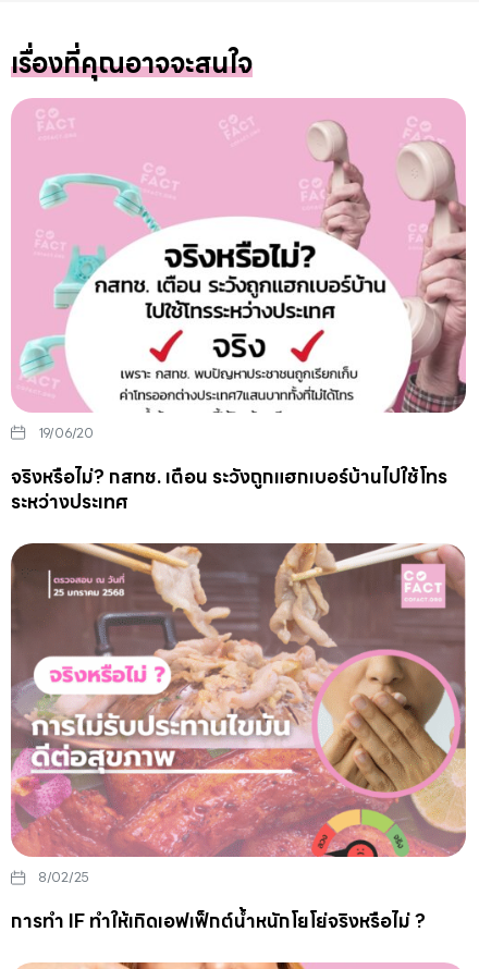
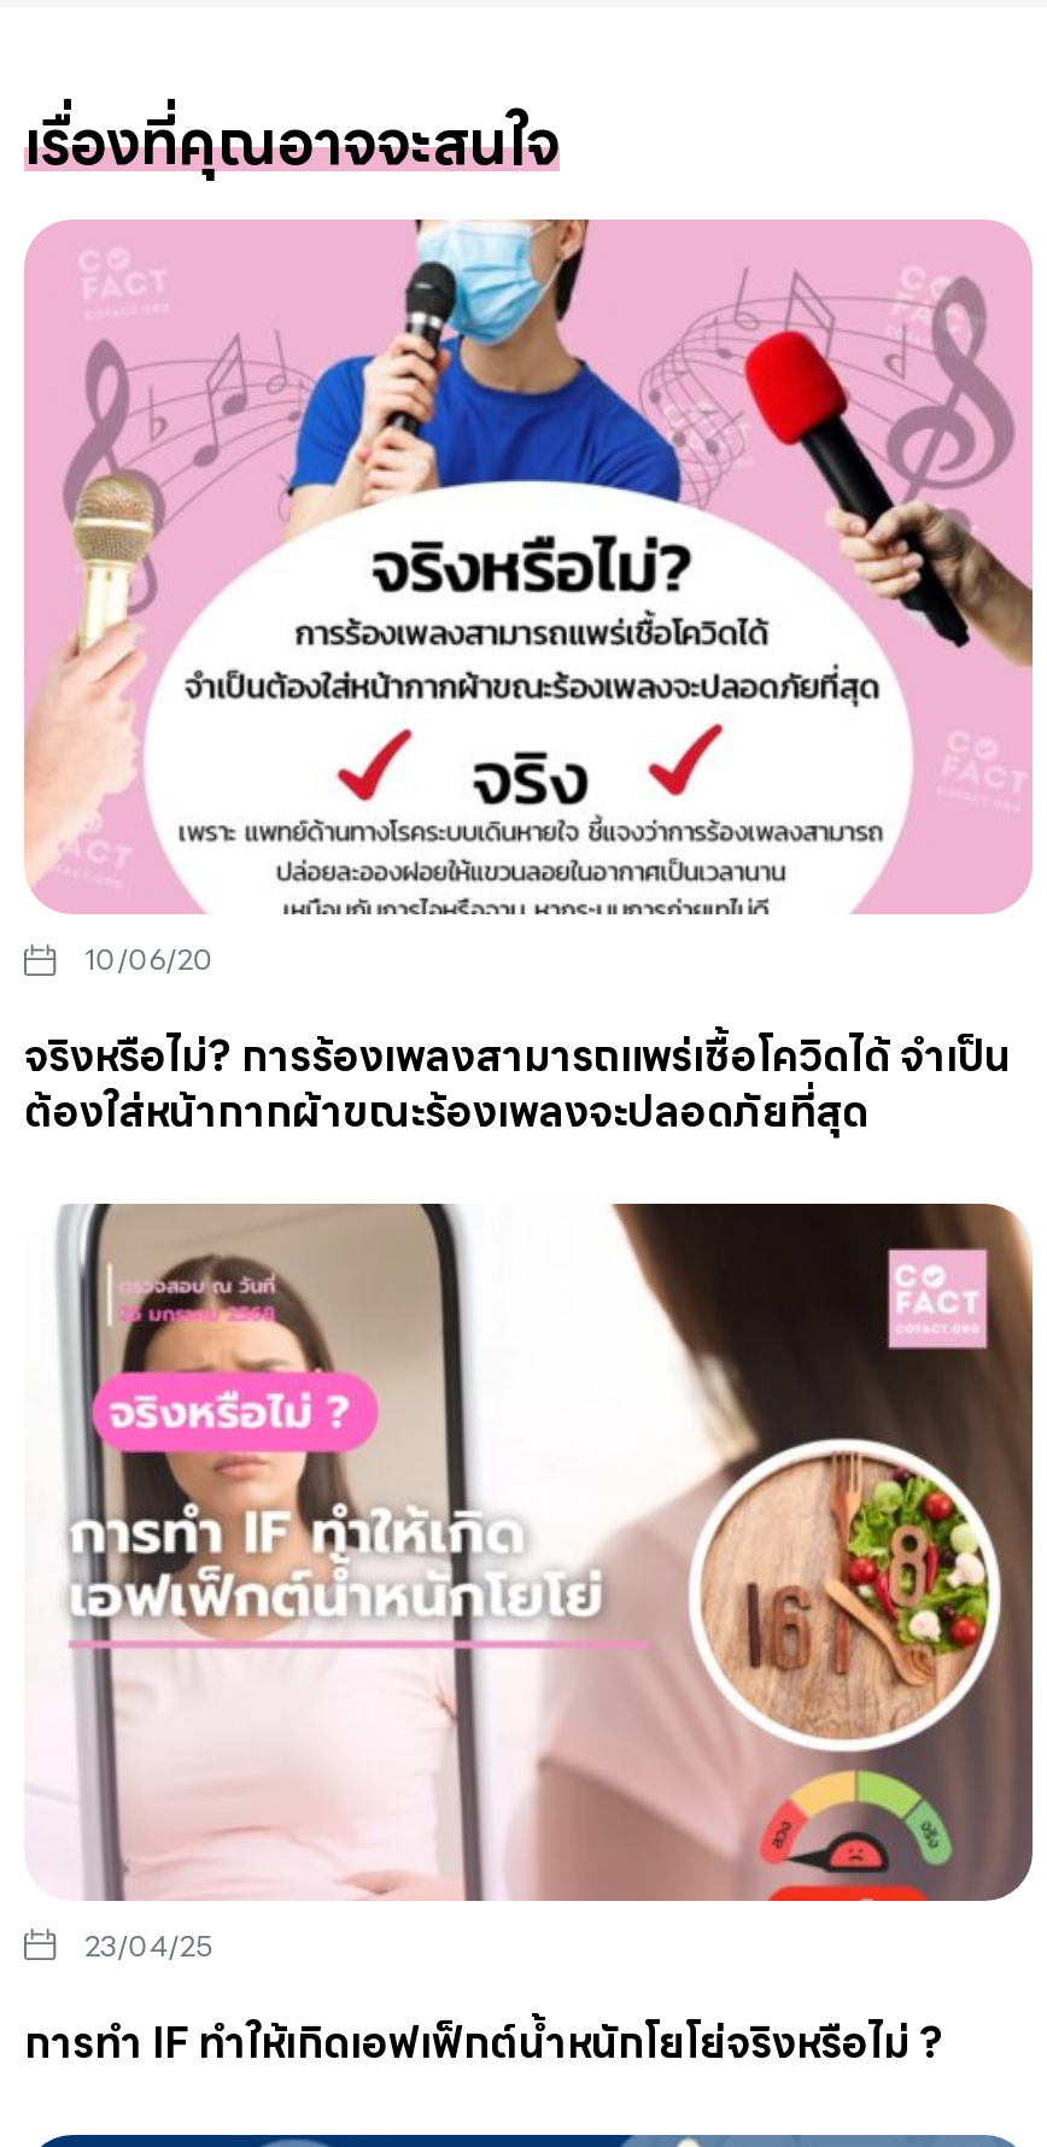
- [image]
- 19/06/20
+ [image]
+ 10/06/20

- จริงหรือไม่? กสทช. เตือน ระวังถูกแฮกเบอร์บ้านไปใช้โทร
- ระหว่างประเทศ
+ จริงหรือไม่? การร้องเพลงสามารถแพร่เชื้อโควิดได้ จำเป็น
+ ต้องใส่หน้ากากผ้าขณะร้องเพลงจะปลอดภัยที่สุด

- [image]
- 8/02/25
+ [image]
+ 23/04/25
